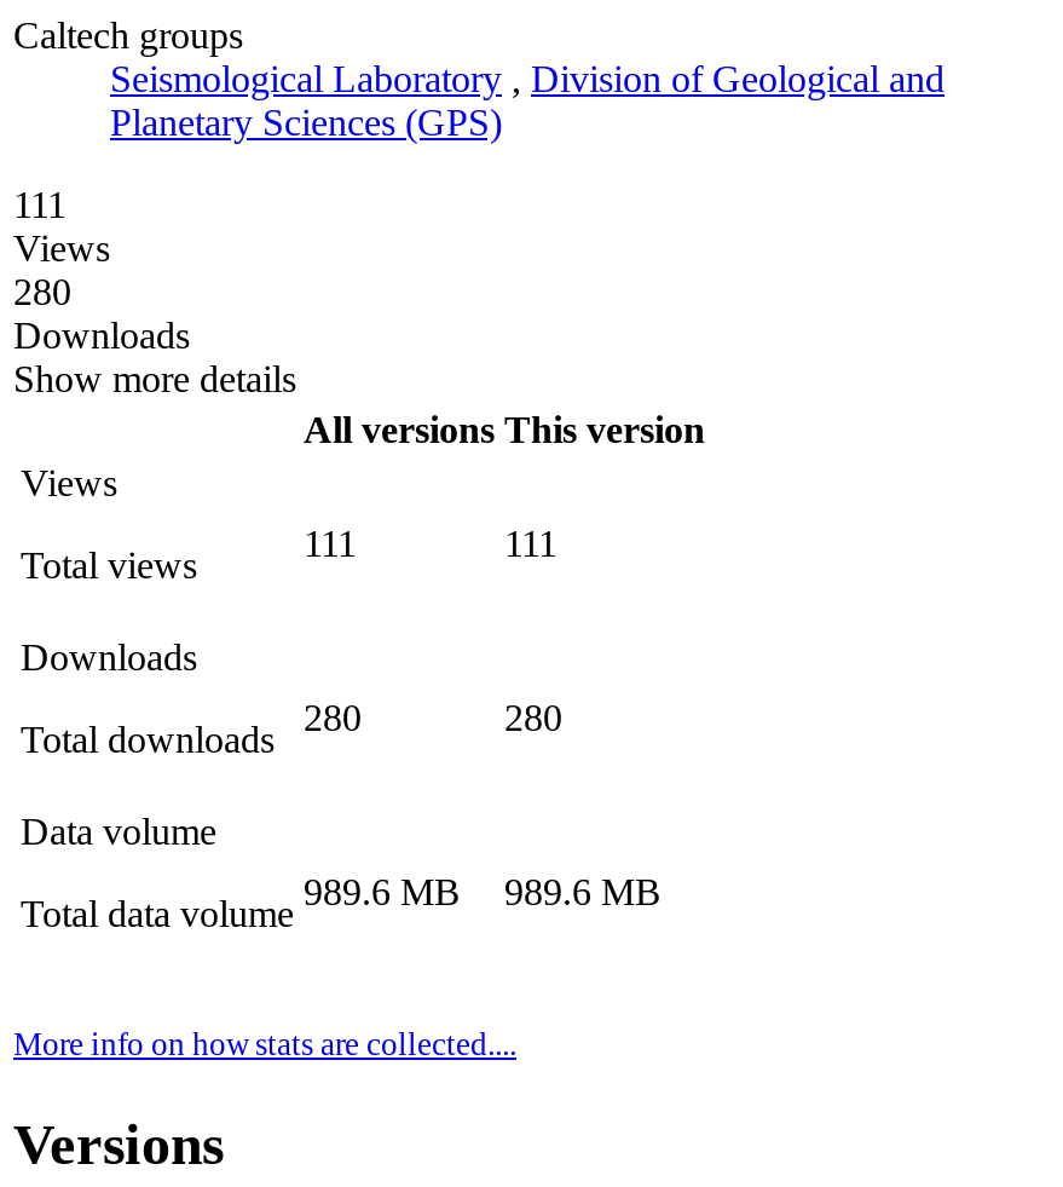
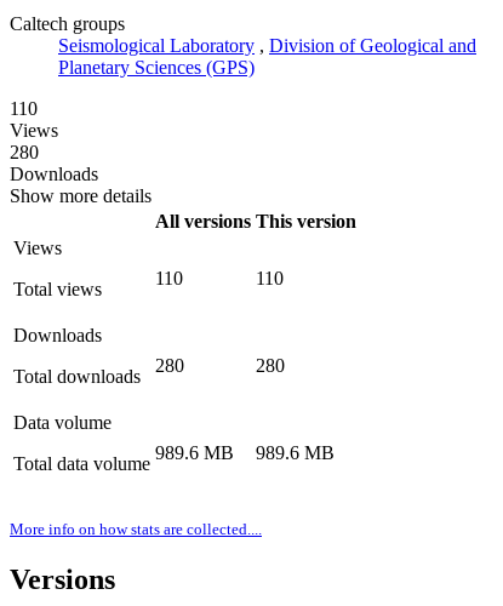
- 111
+ 110

- 111
+ 110

- 111
+ 110
